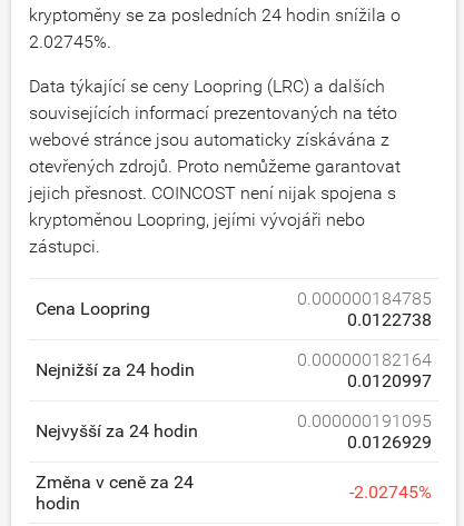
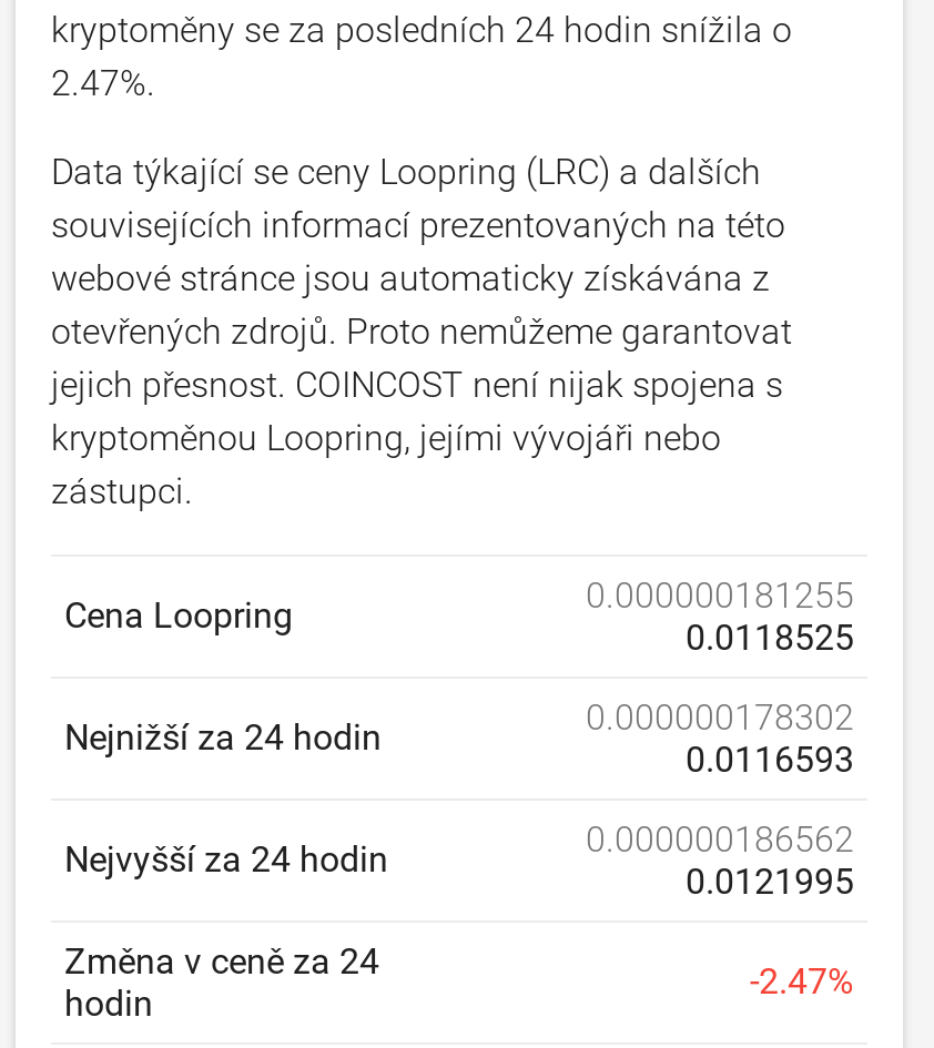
- 2.02745%.
+ 2.47%.

- 0.000000184785
+ 0.000000181255

- 0.0122738
+ 0.0118525

- 0.000000182164
+ 0.000000178302

- 0.0120997
+ 0.0116593

- 0.000000191095
+ 0.000000186562

- 0.0126929
+ 0.0121995

- -2.02745%
+ -2.47%
